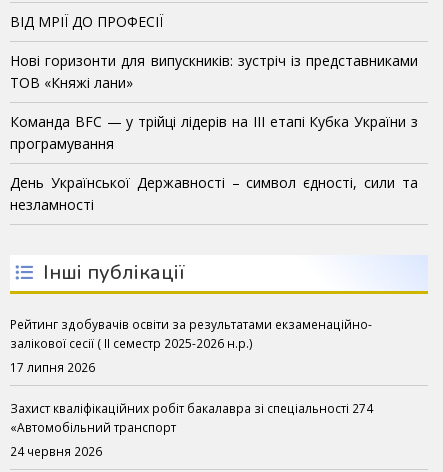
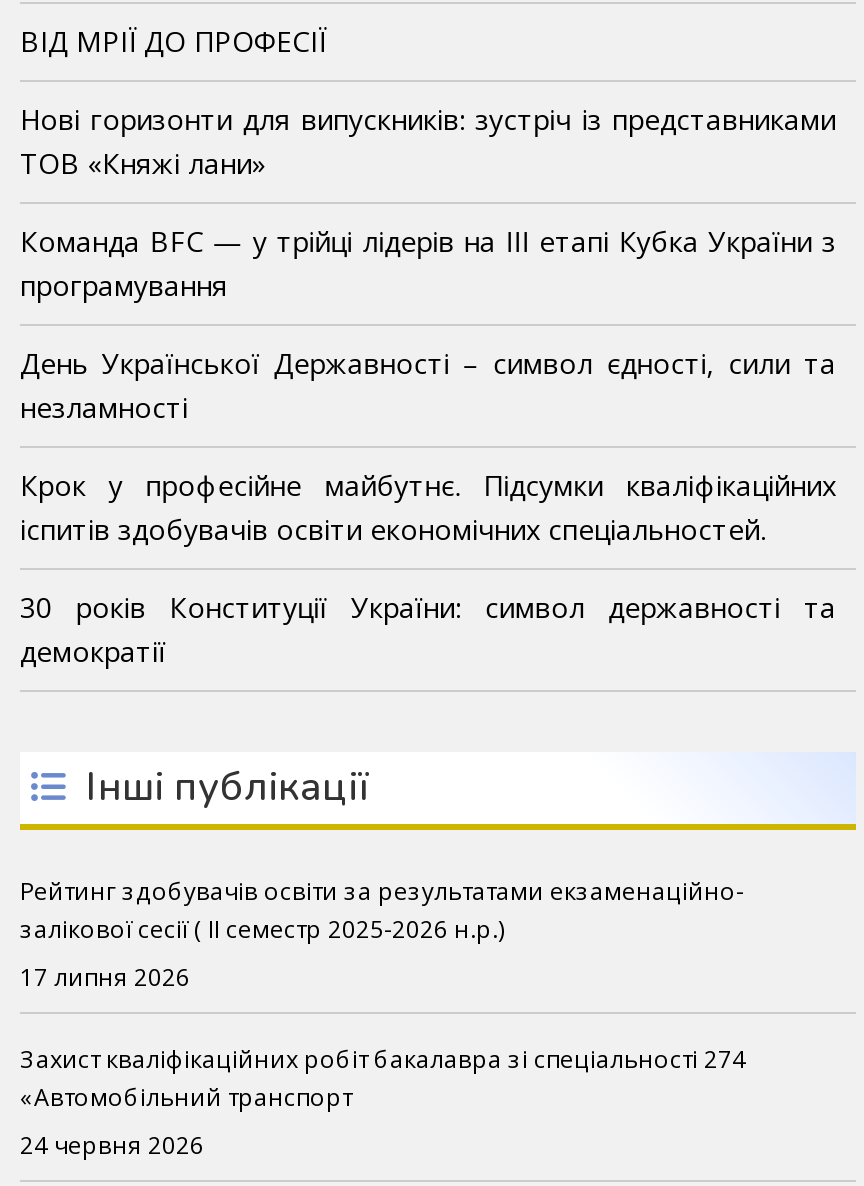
+ Крок у професійне майбутнє. Підсумки кваліфікаційних
+ іспитів здобувачів освіти економічних спеціальностей.
+ 30 років Конституції України: символ державності та
+ демократії
